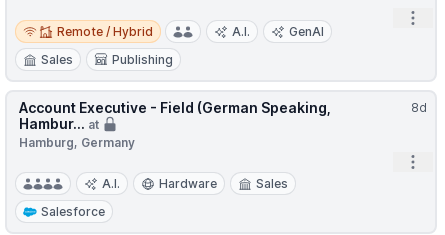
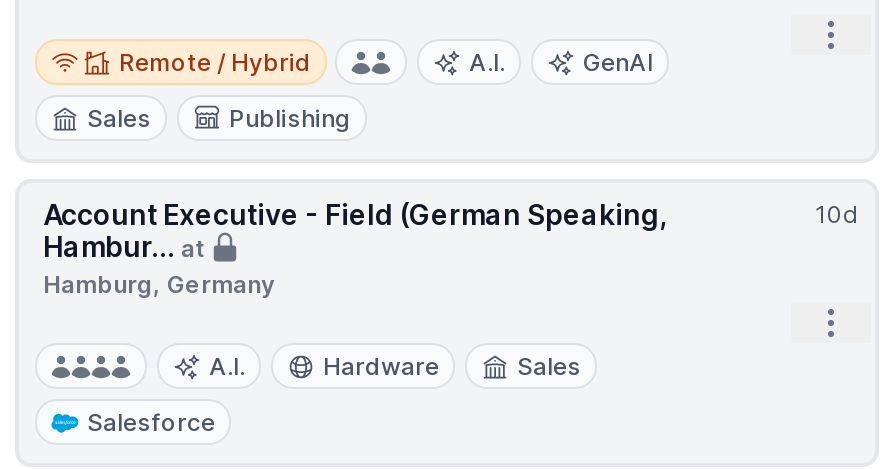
- 8d
+ 10d
